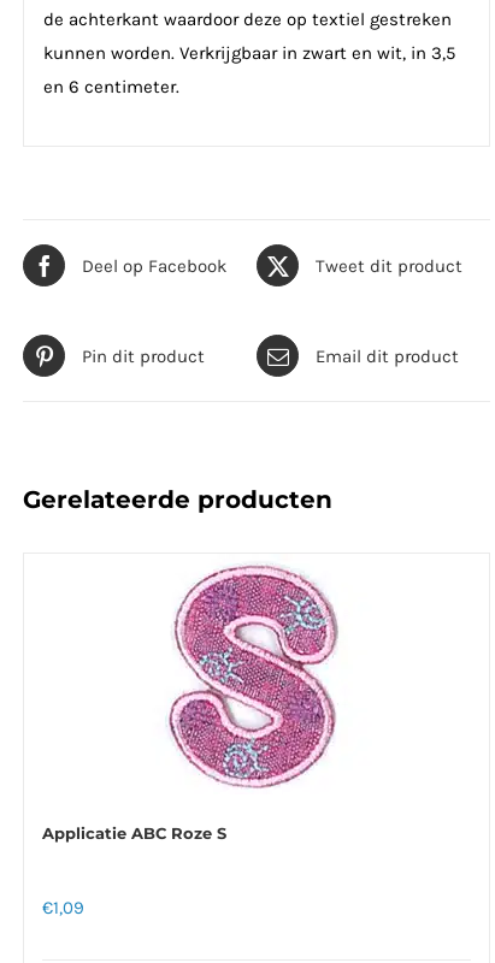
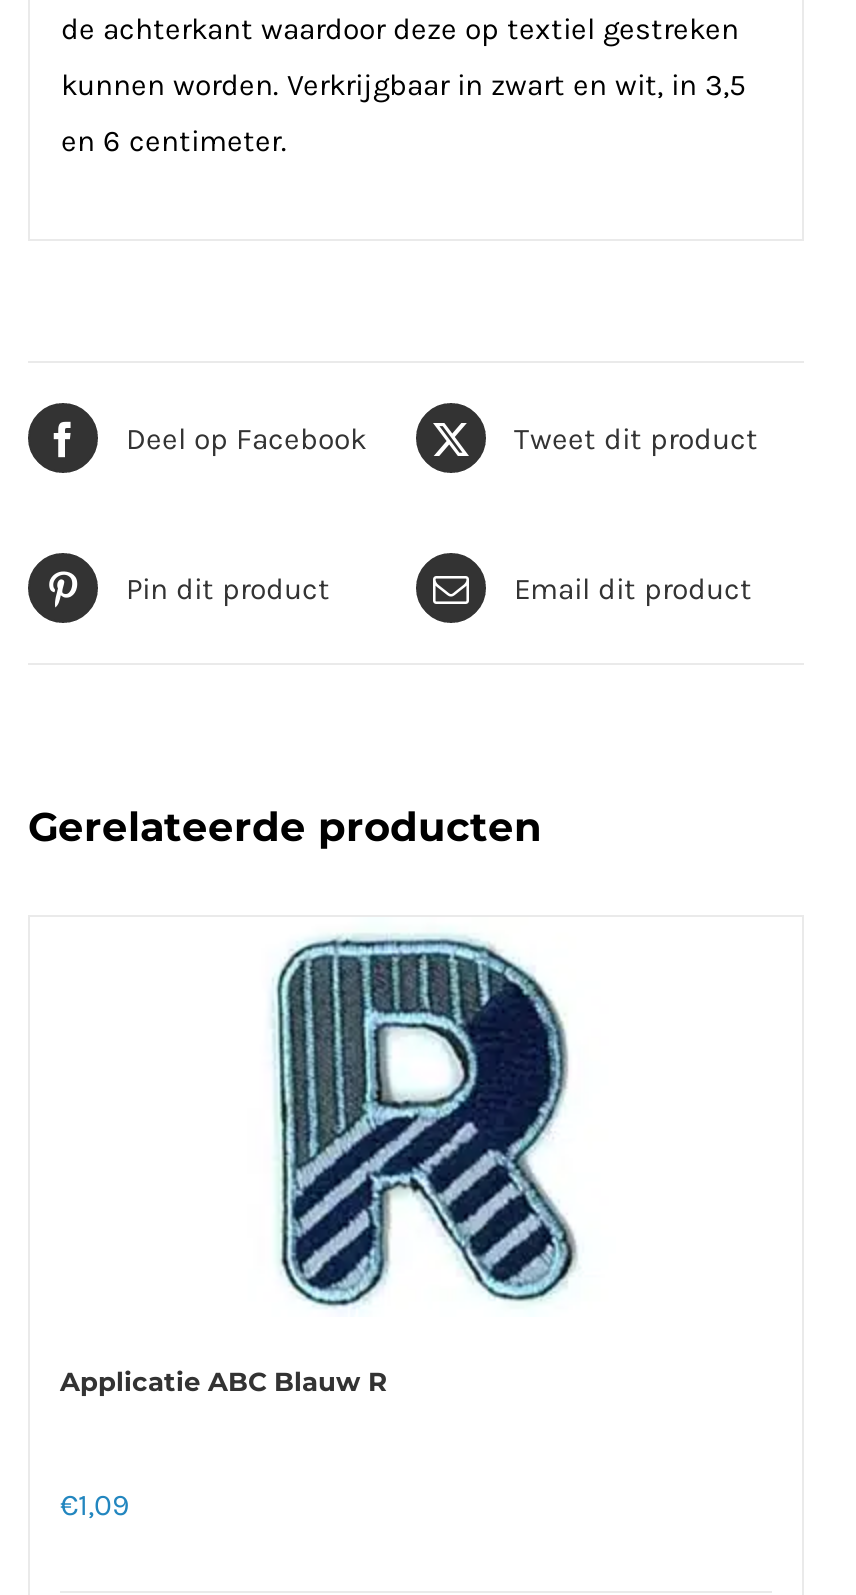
- [image]
- Applicatie ABC Roze S
+ [image]
+ Applicatie ABC Blauw R
